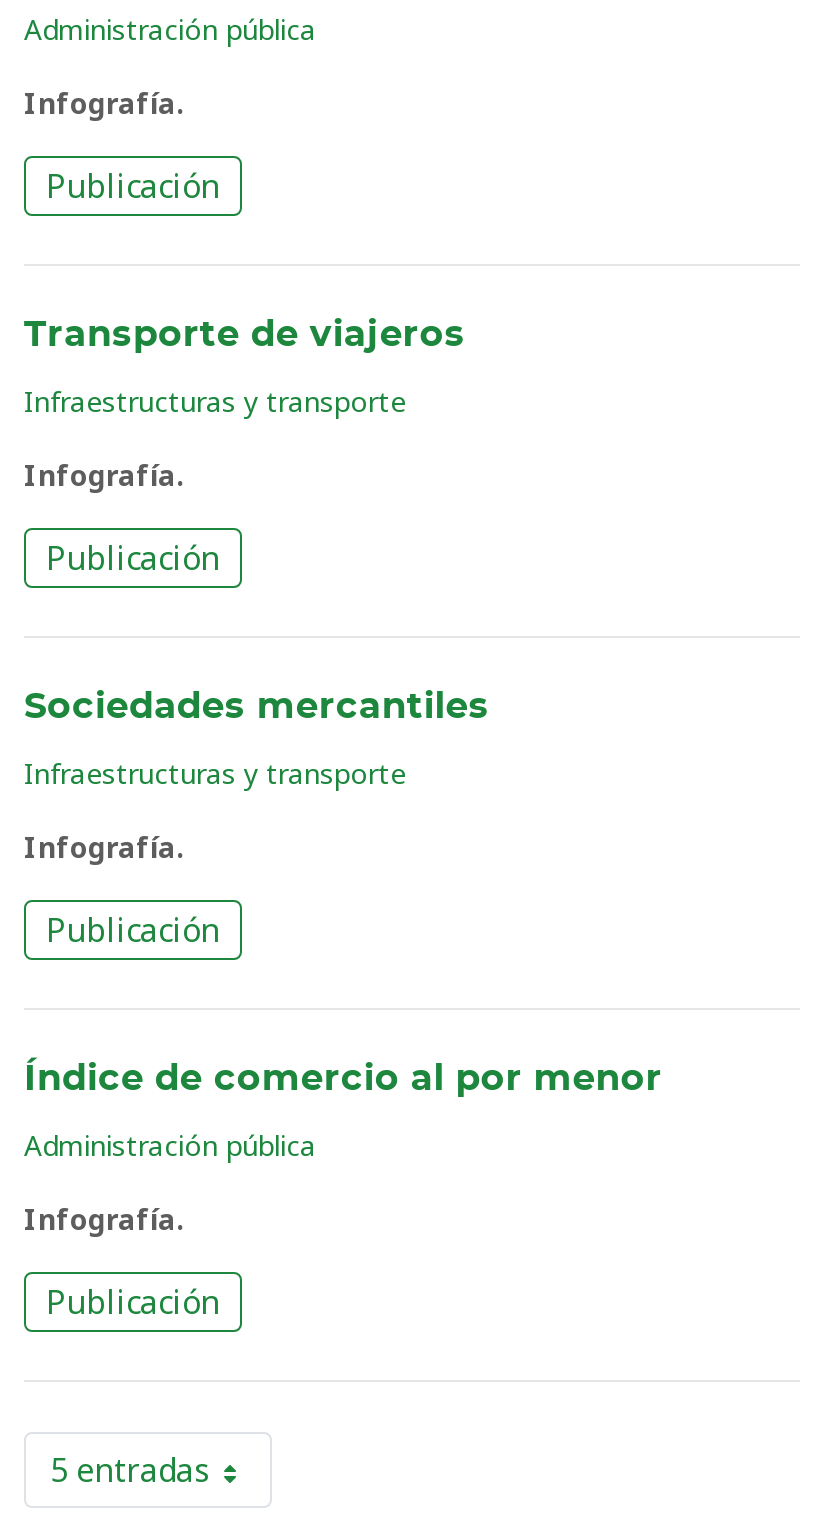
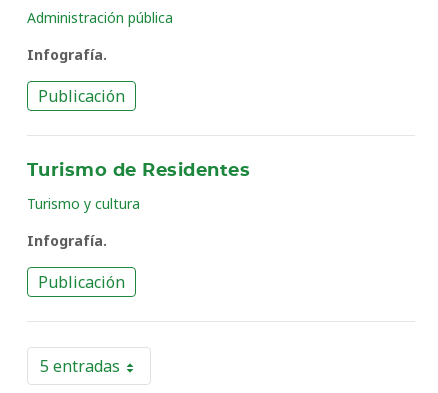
- Transporte de viajeros
- Infraestructuras y transporte
- Infografía.
- Publicación
- Sociedades mercantiles
- Infraestructuras y transporte
- Infografía.
- Publicación
- Índice de comercio al por menor
- Administración pública
+ Turismo de Residentes
+ Turismo y cultura
